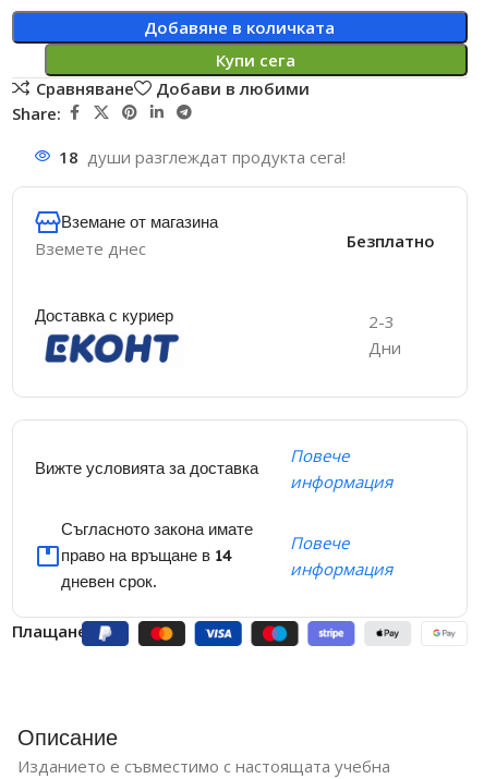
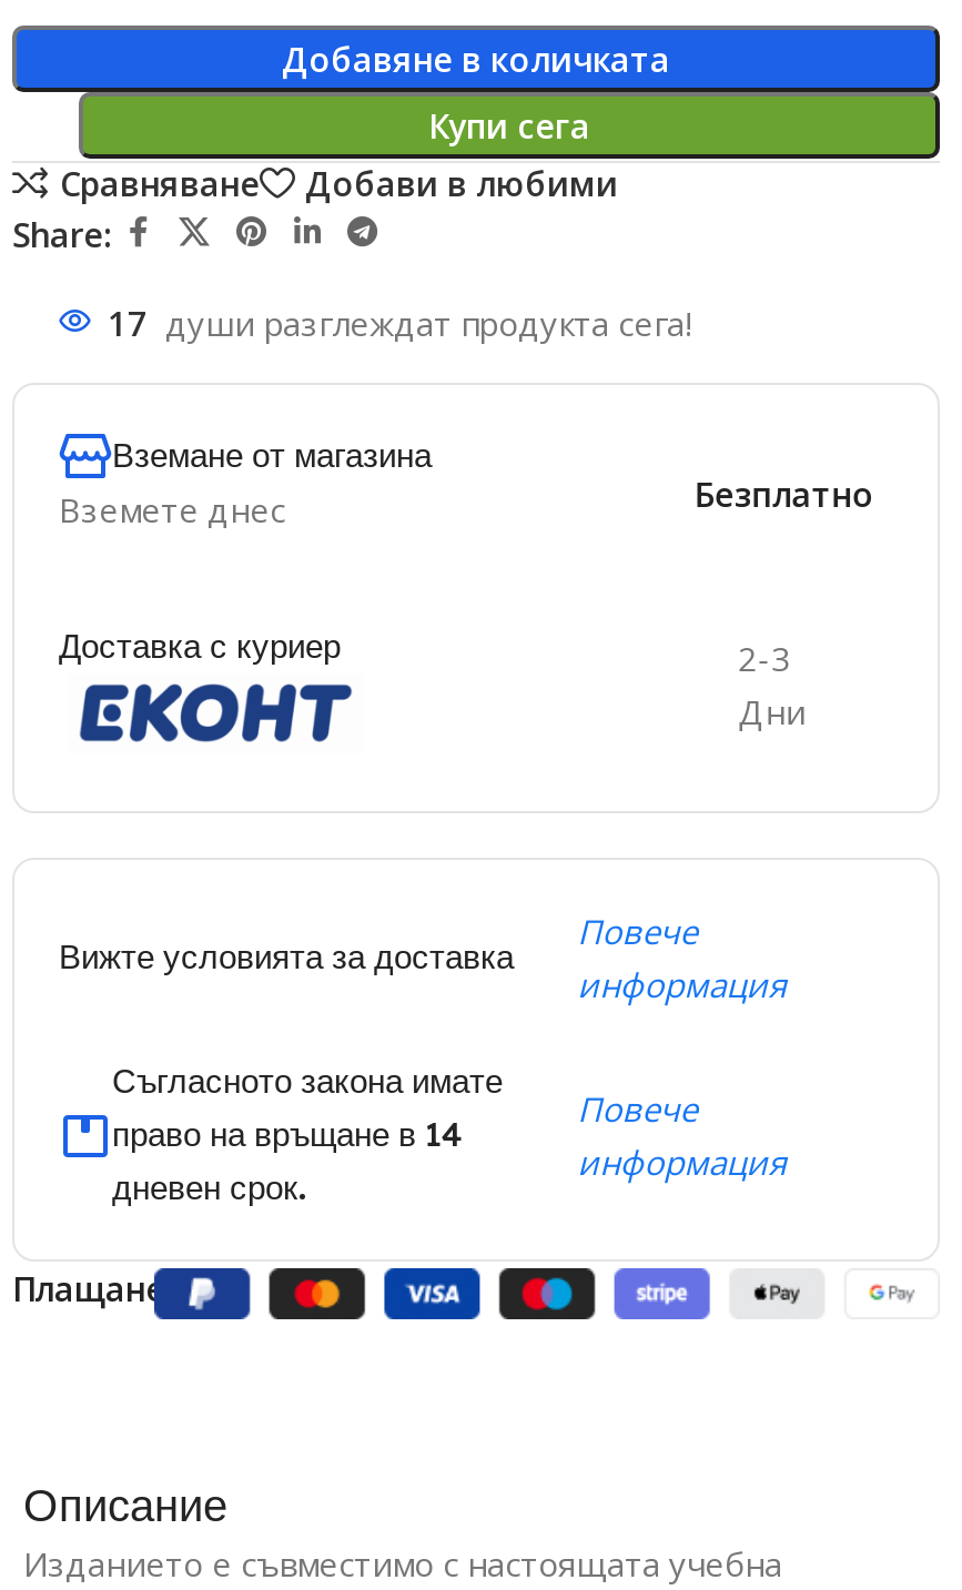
- 18 души разглеждат продукта сега!
+ 17 души разглеждат продукта сега!
